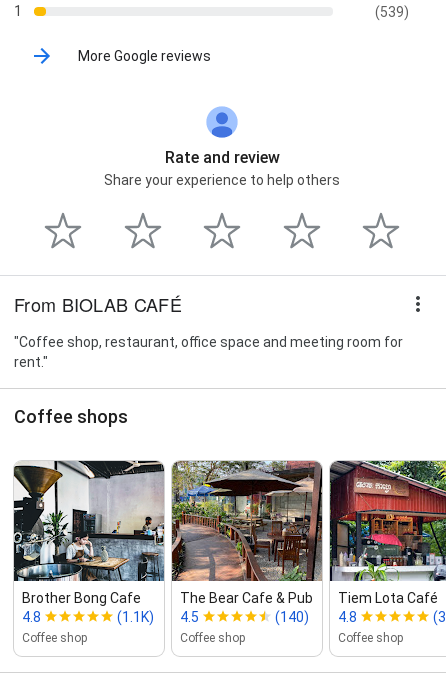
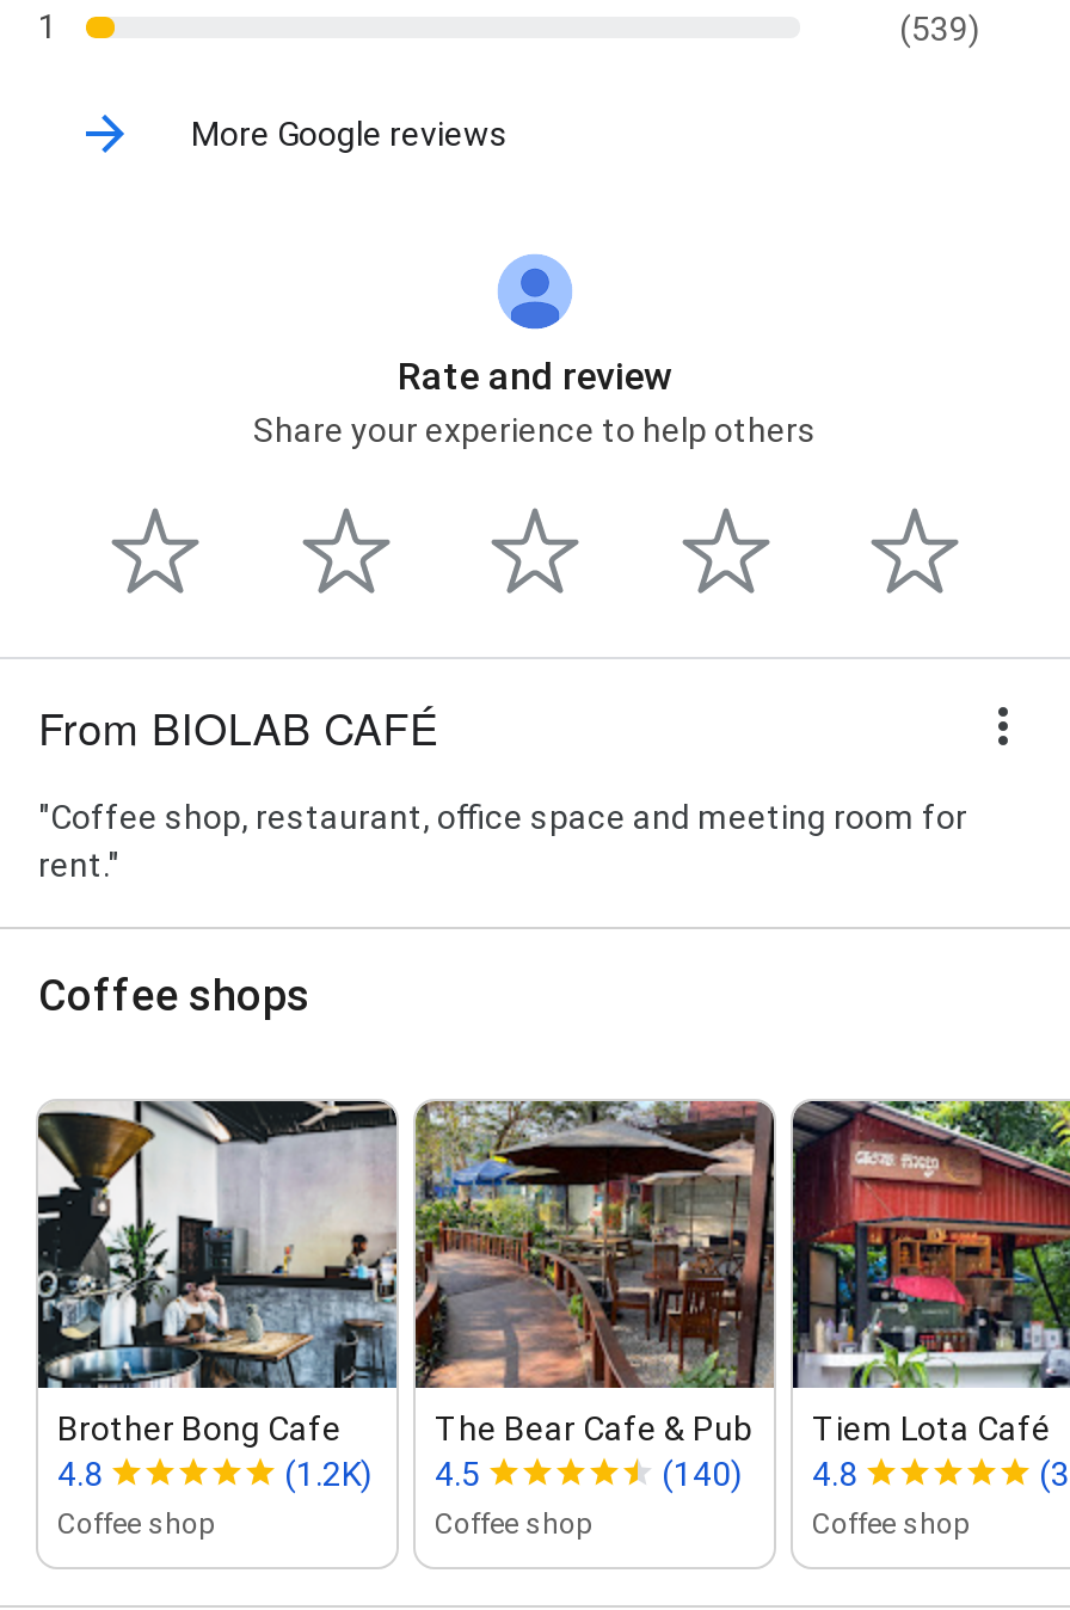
- (1.1K) 4.5
+ (1.2K) 4.5
